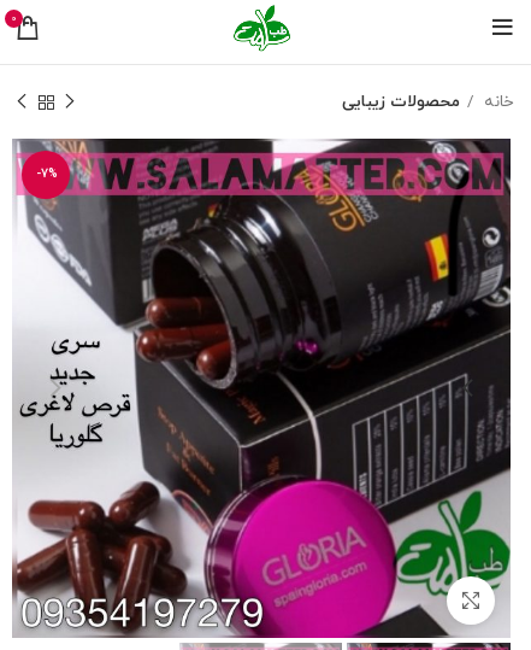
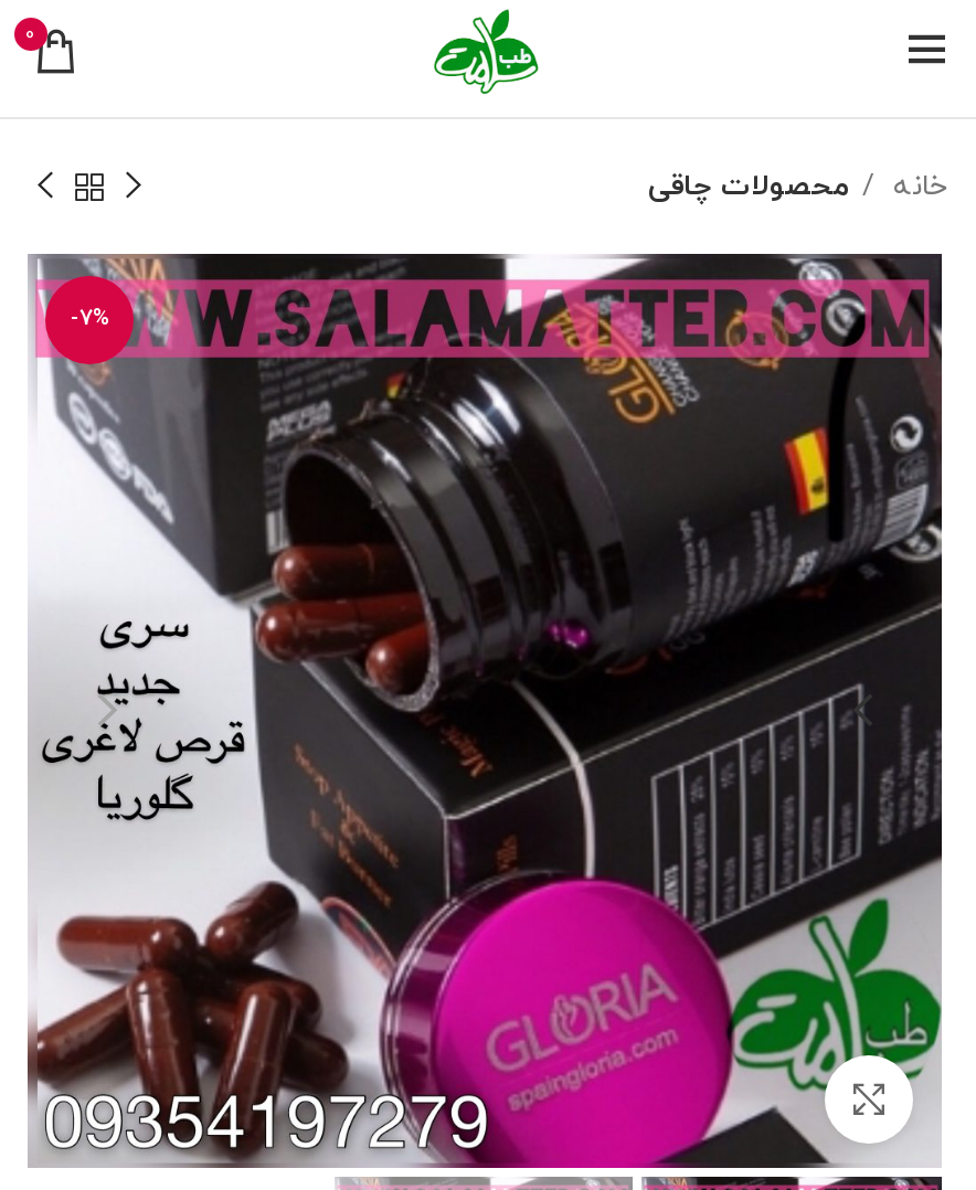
- محصولات زیبایی
+ محصولات چاقی
